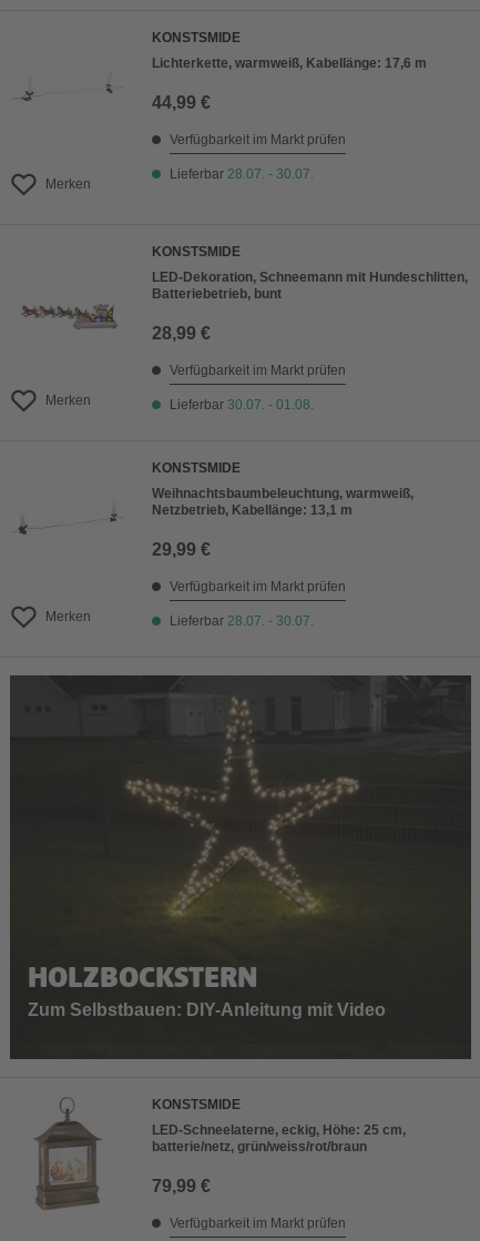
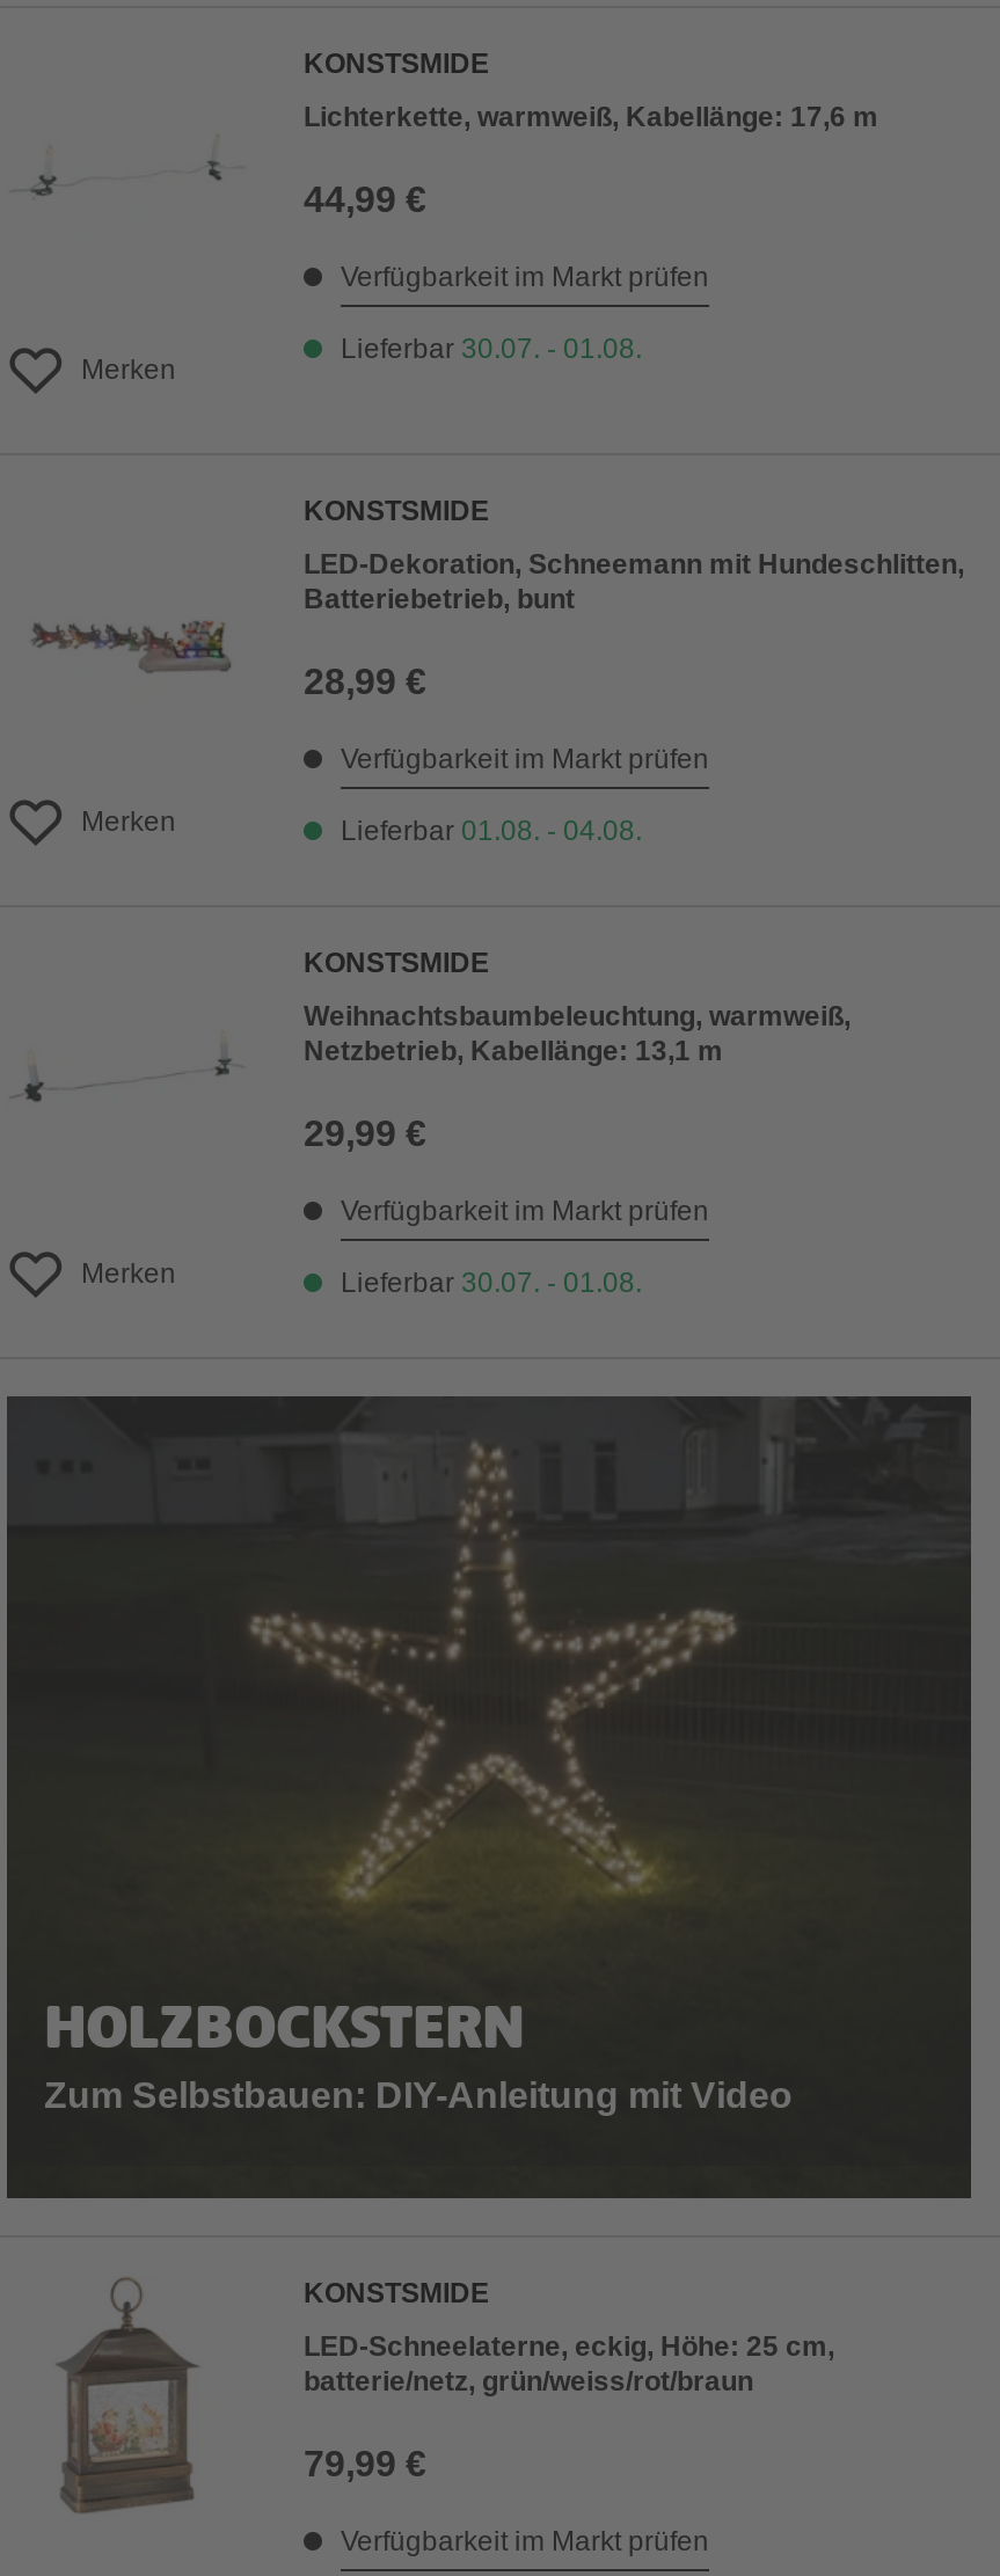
- Lieferbar 28.07. - 30.07.
+ Lieferbar 30.07. - 01.08.

- Lieferbar 30.07. - 01.08.
+ Lieferbar 01.08. - 04.08.

- Lieferbar 28.07. - 30.07.
+ Lieferbar 30.07. - 01.08.
